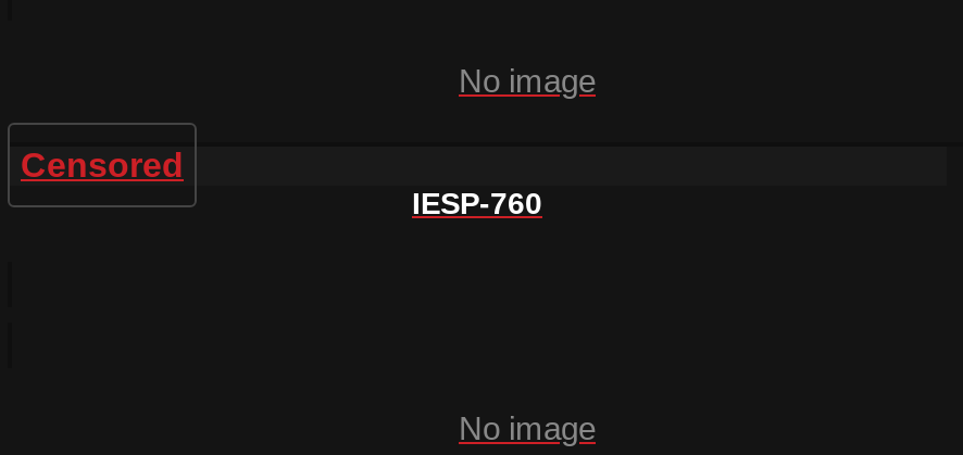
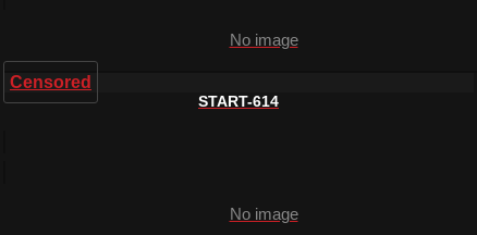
- IESP-760
+ START-614
